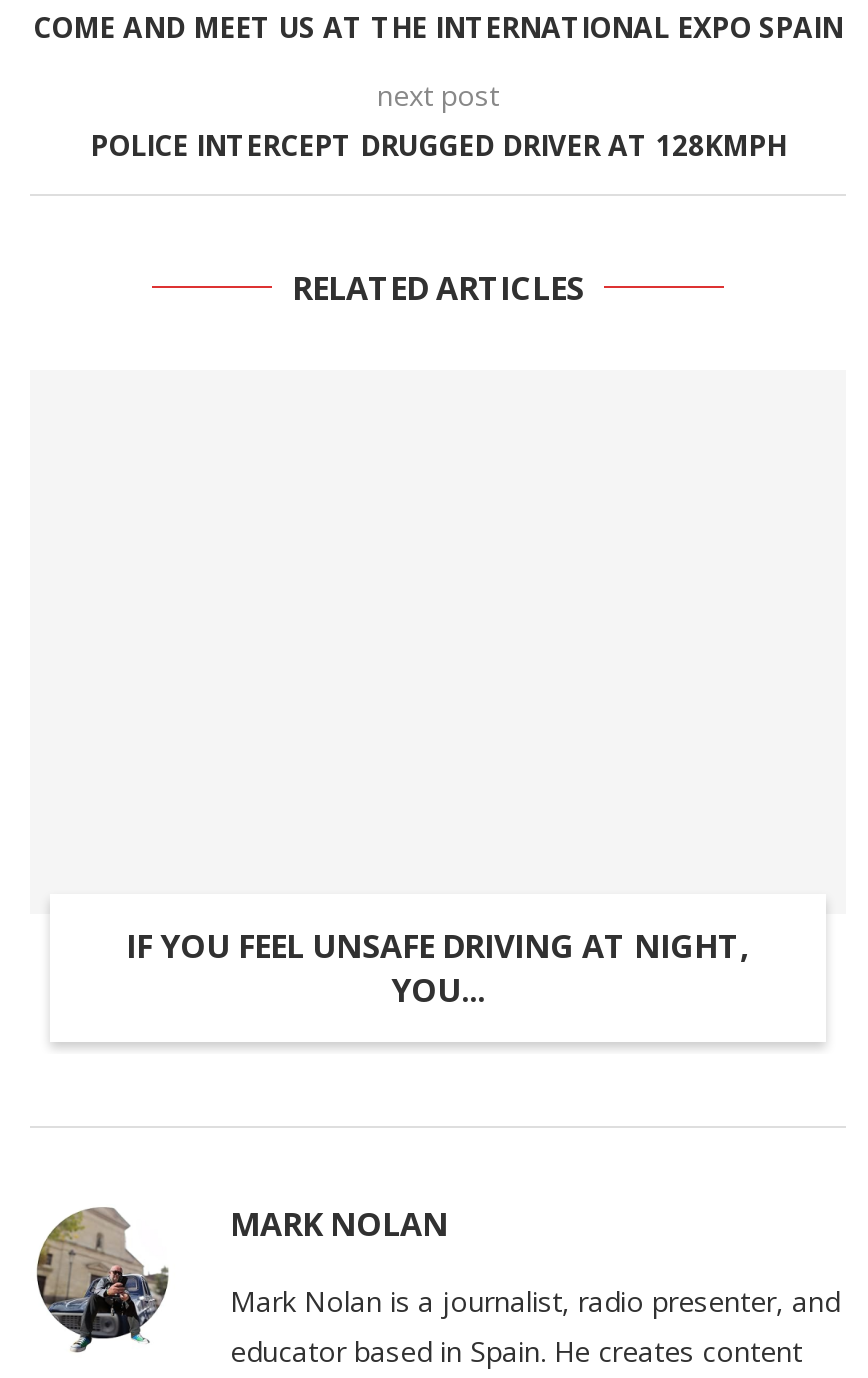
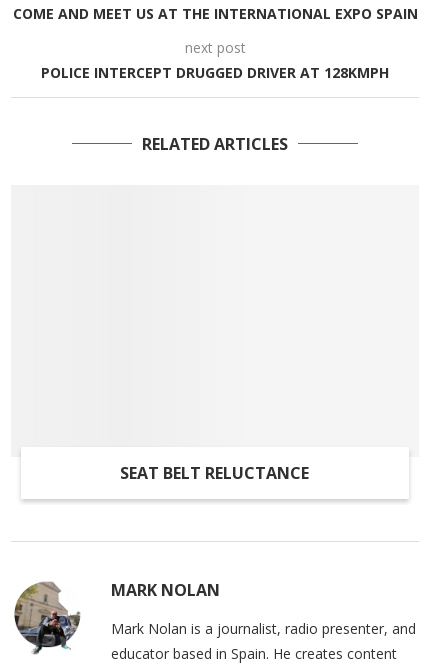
- IF YOU FEEL UNSAFE DRIVING AT NIGHT,
- YOU...
+ SEAT BELT RELUCTANCE
